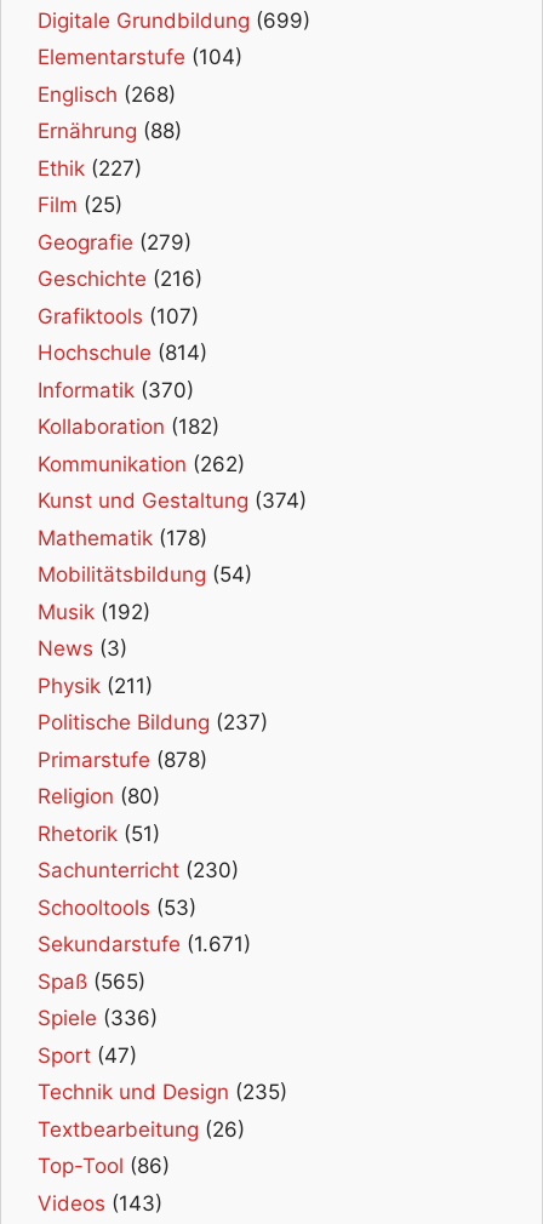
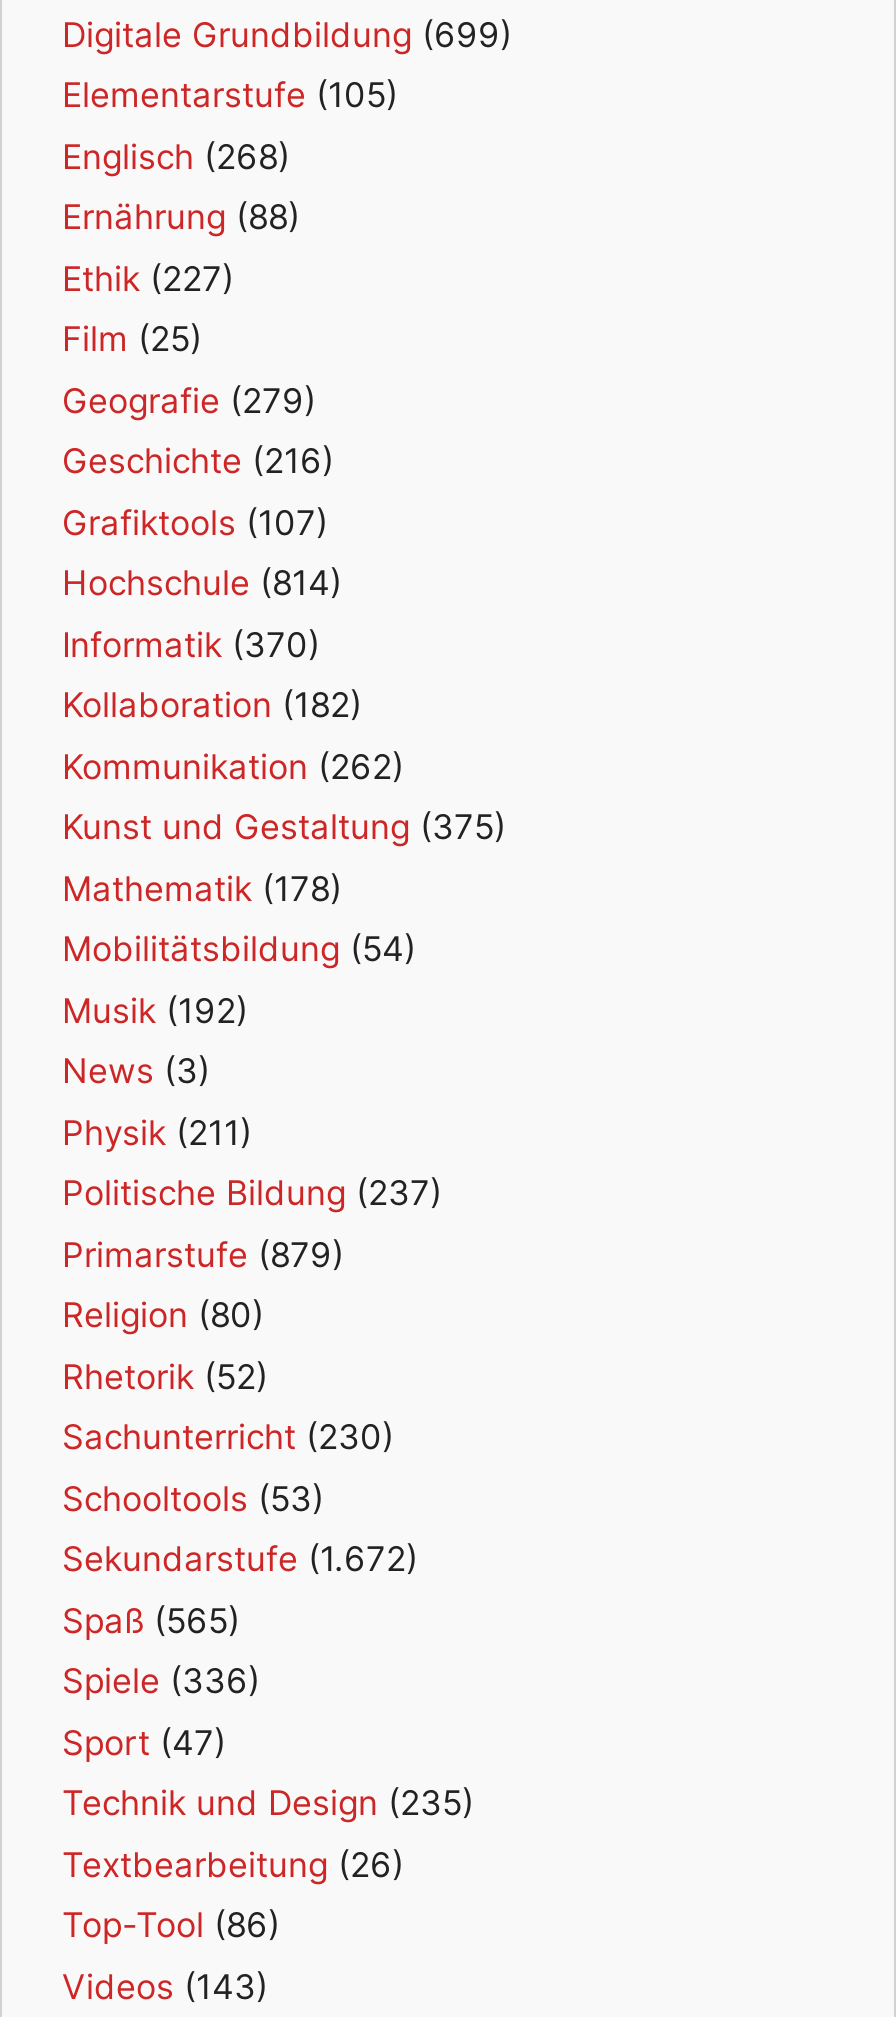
- Elementarstufe (104)
+ Elementarstufe (105)

- Kunst und Gestaltung (374)
+ Kunst und Gestaltung (375)

- Primarstufe (878)
+ Primarstufe (879)

- Rhetorik (51)
+ Rhetorik (52)

- Sekundarstufe (1.671)
+ Sekundarstufe (1.672)
